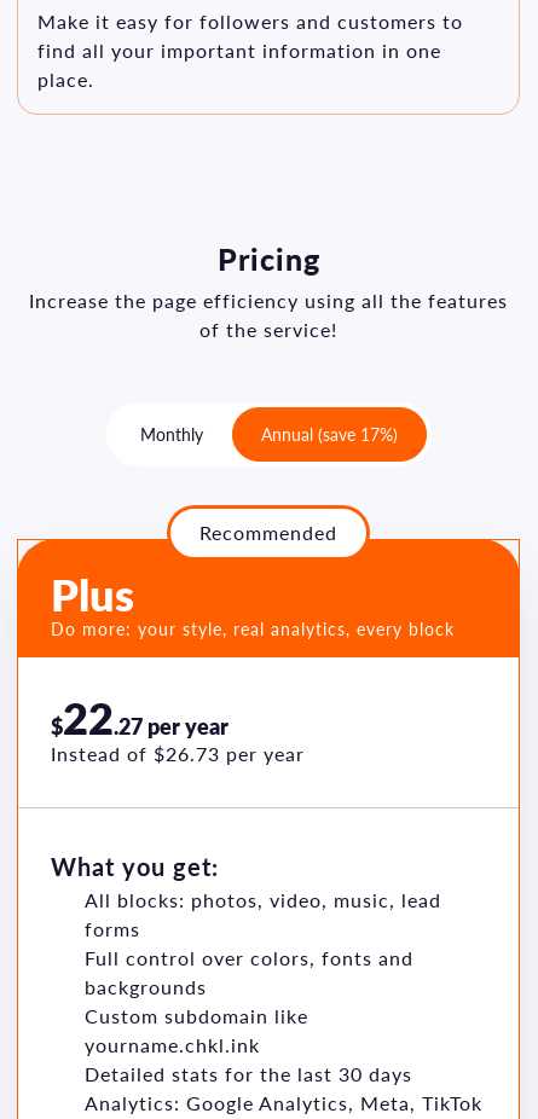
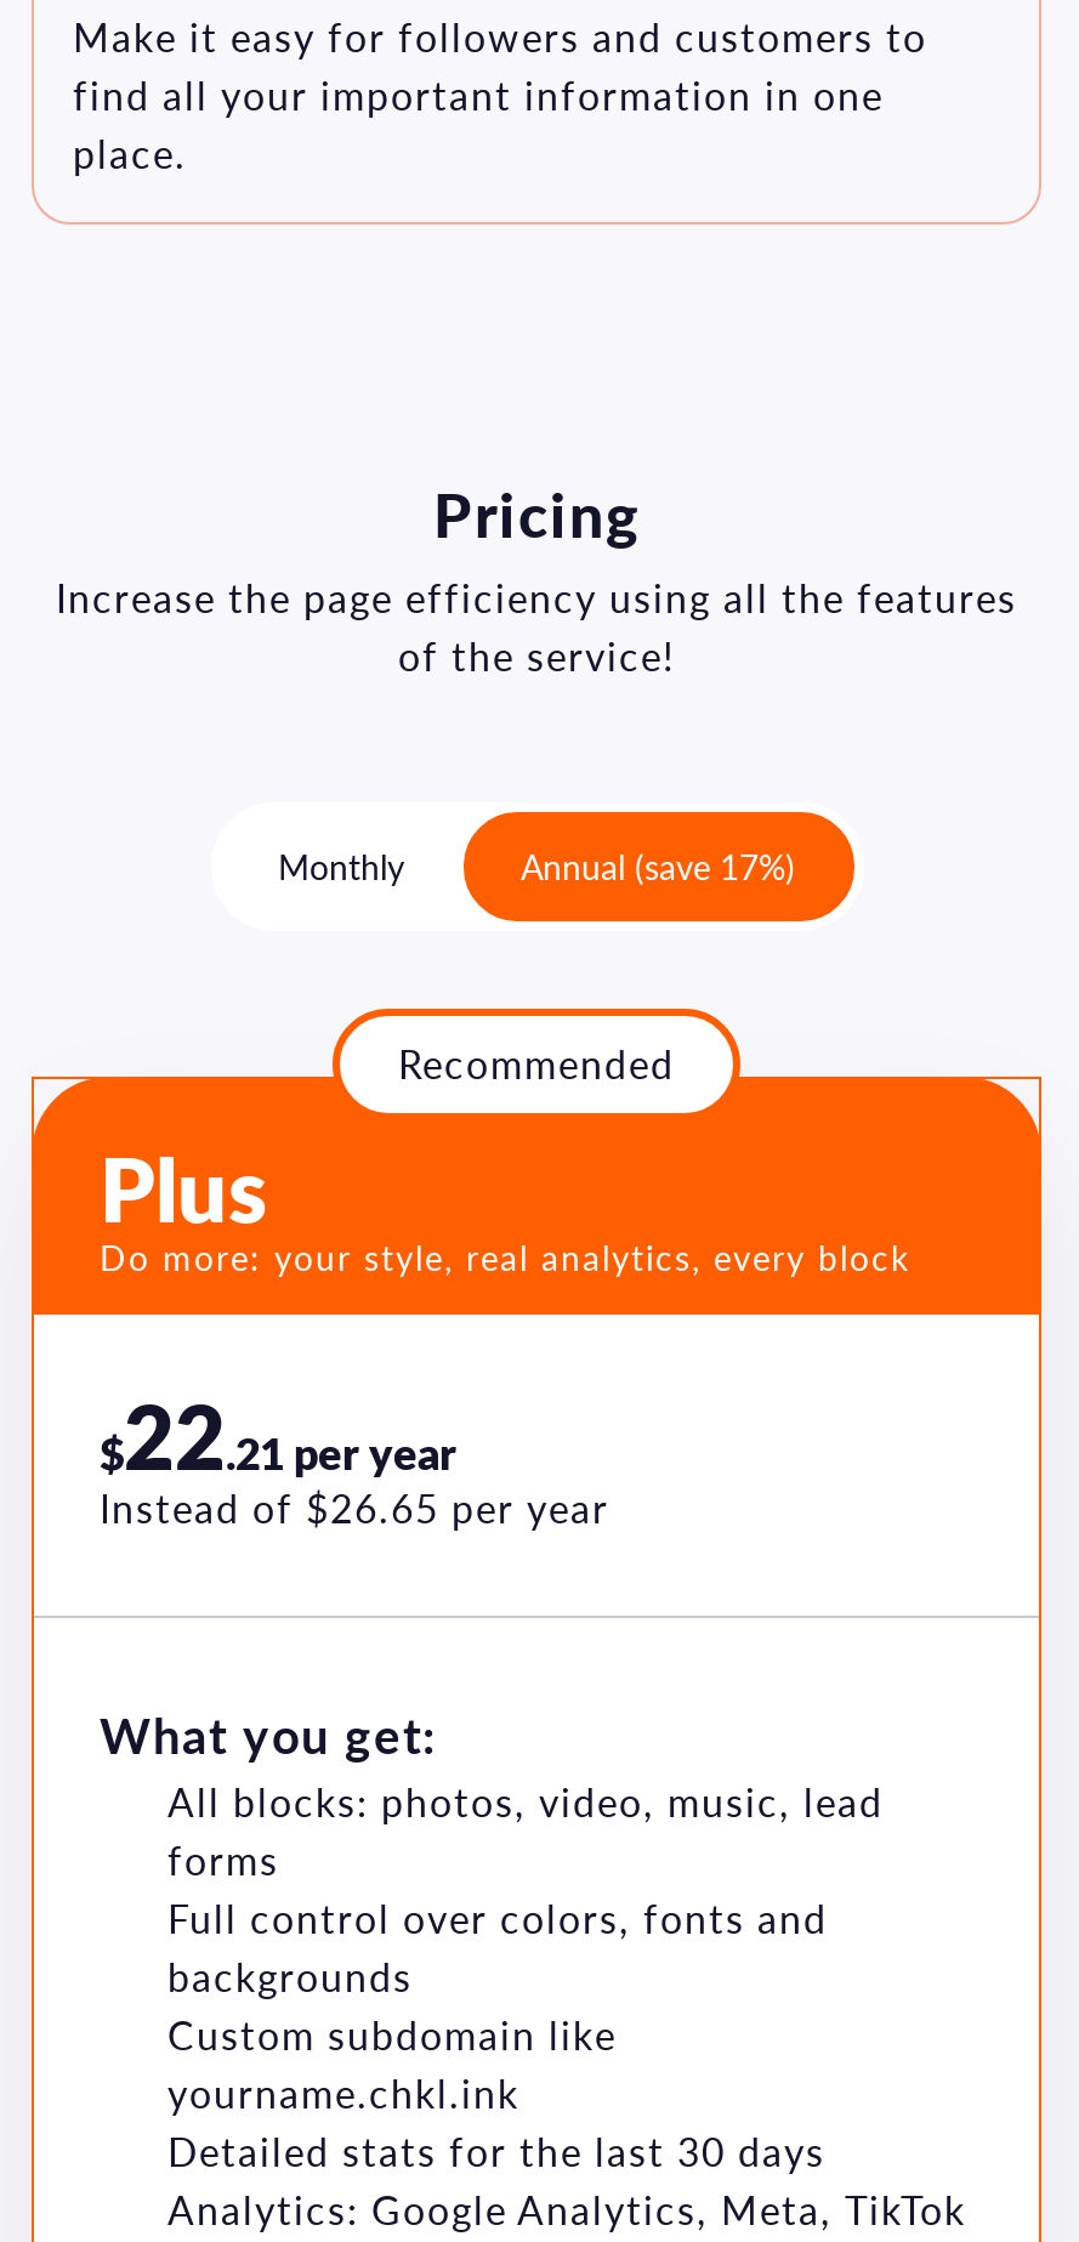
- $22.27 peryear
+ $22.21 peryear

- Instead of $26.73 per year
+ Instead of $26.65 per year
